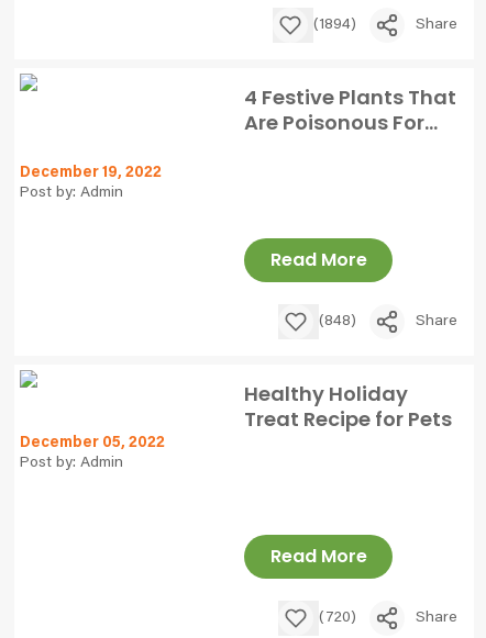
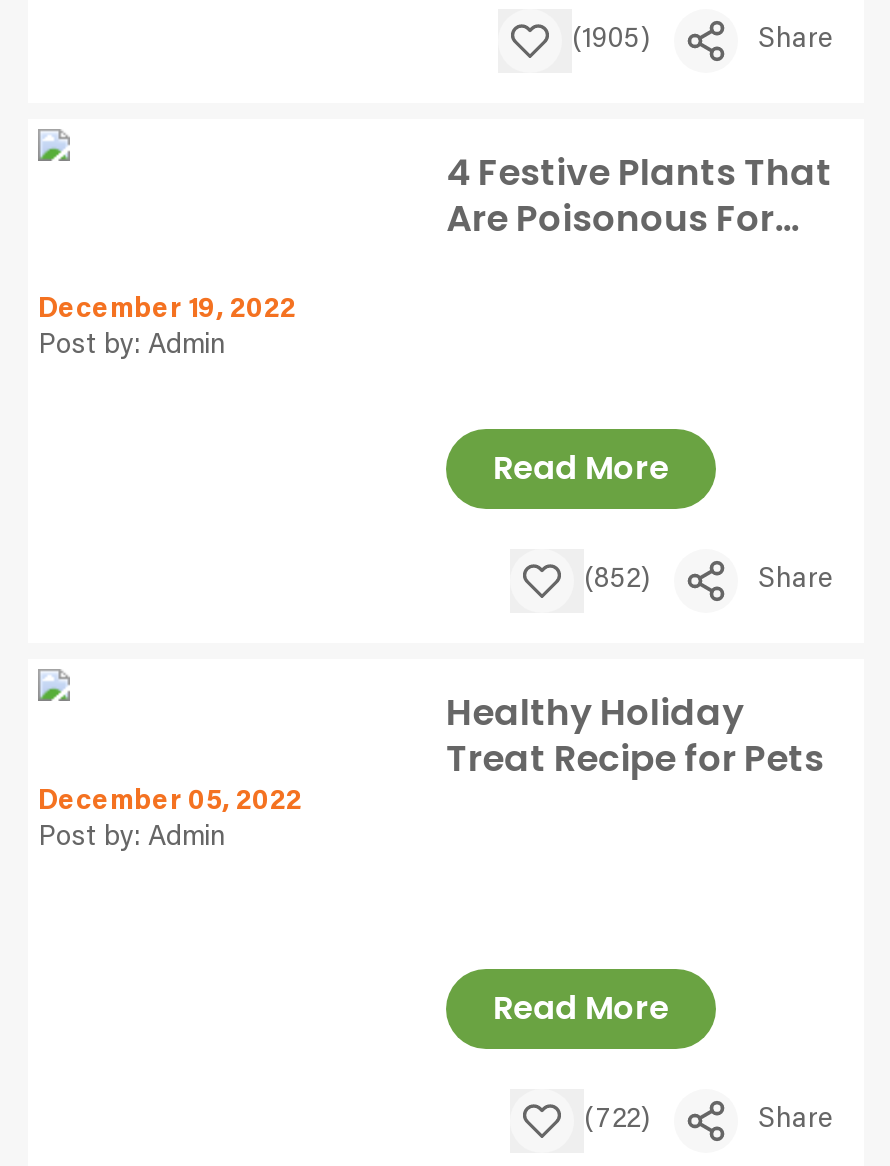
- (1894)
+ (1905)

- (848)
+ (852)

- (720)
+ (722)
